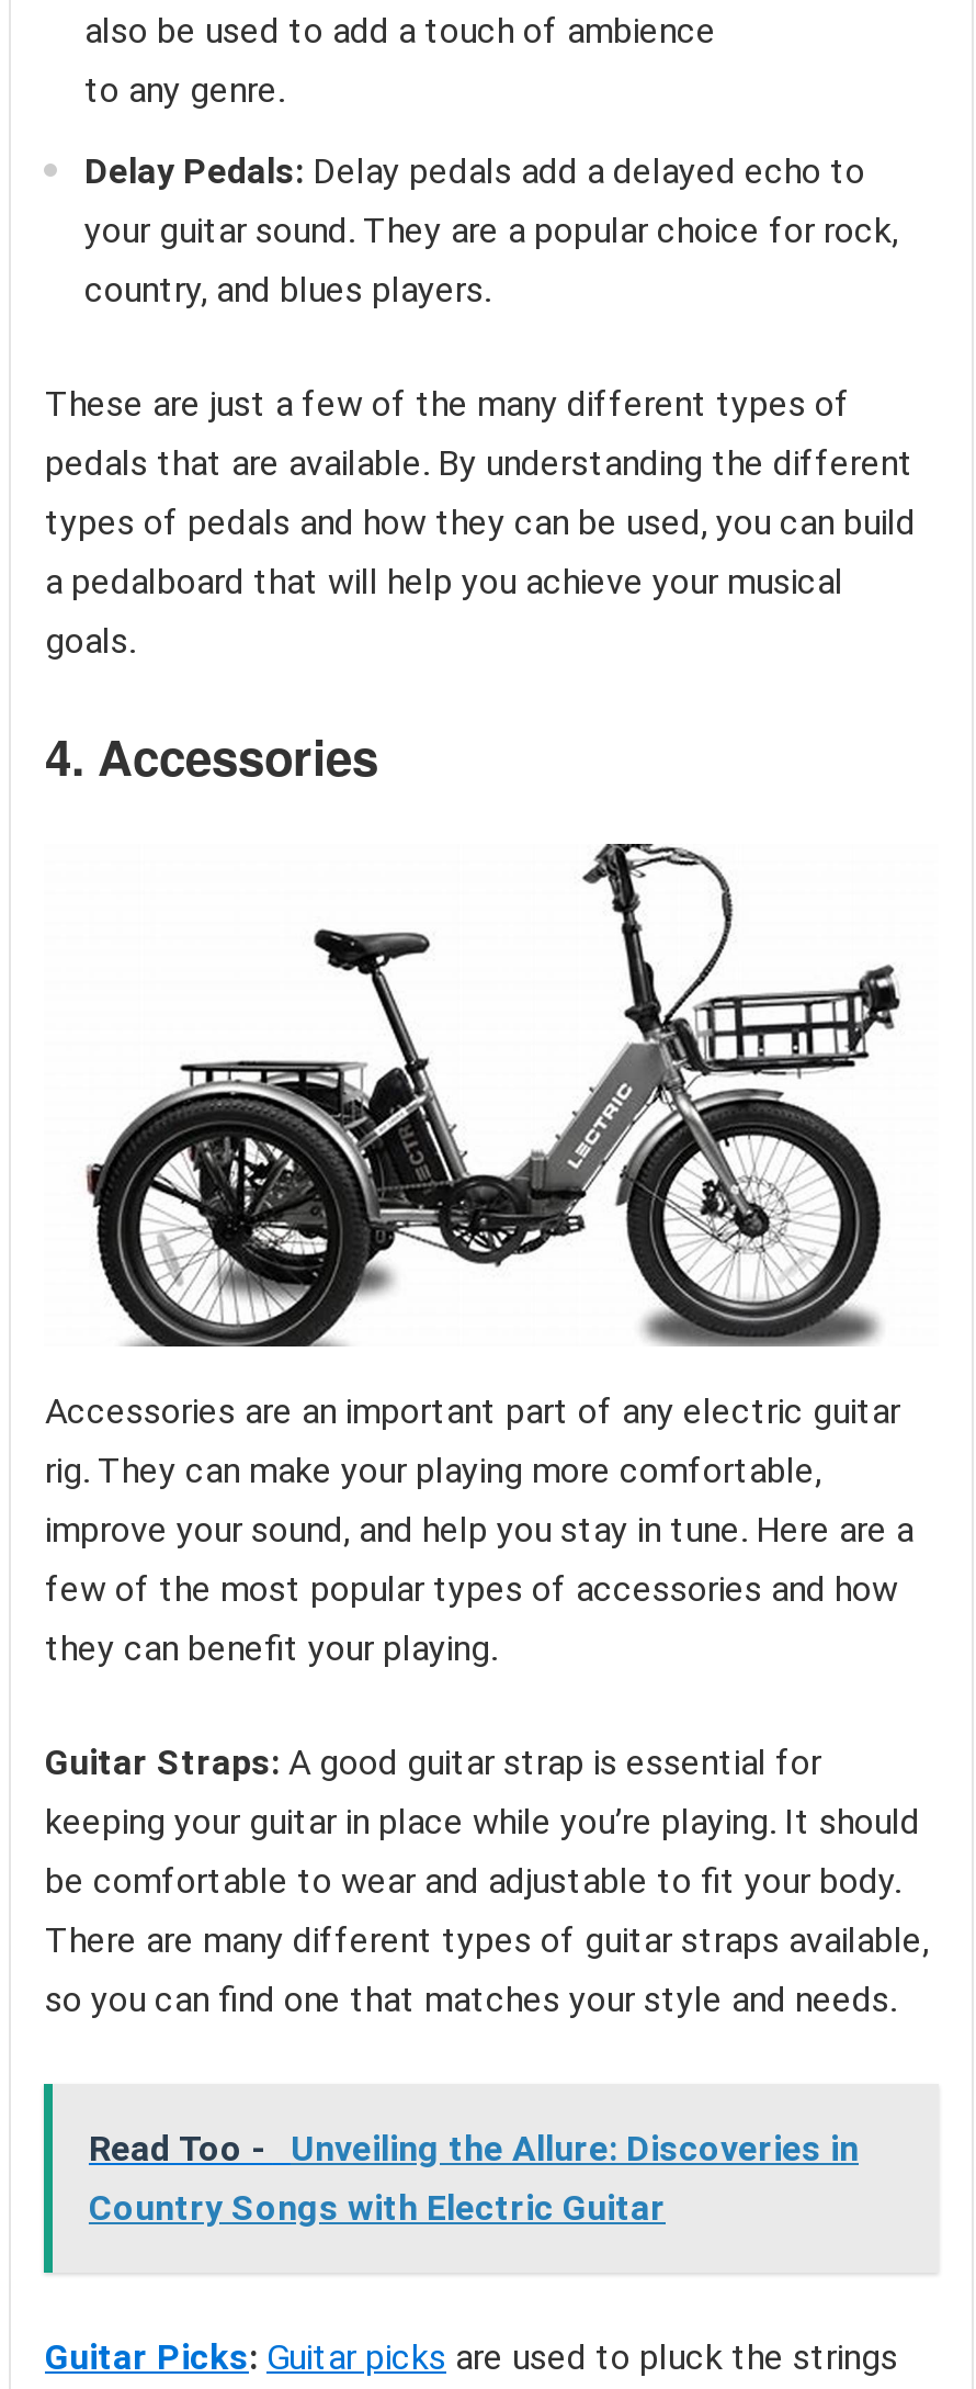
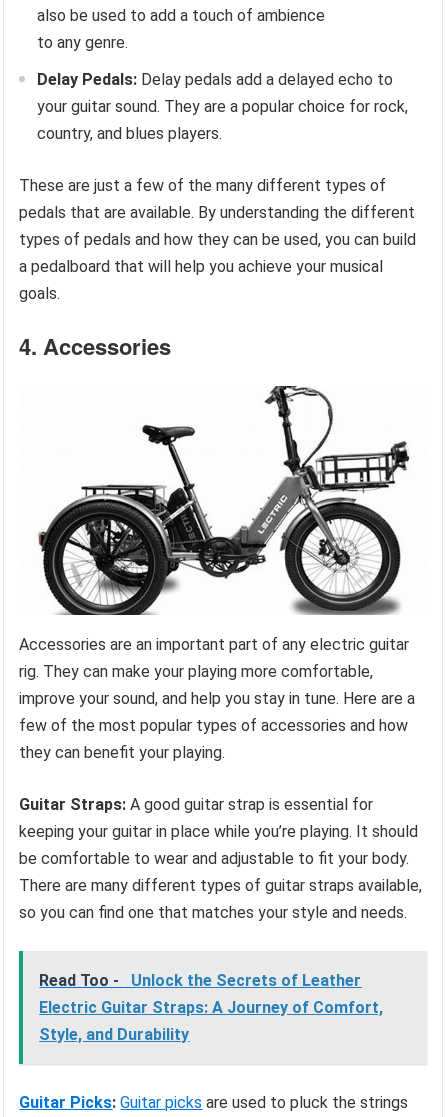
- Read Too - Unveiling the Allure: Discoveries in
- Country Songs with Electric Guitar
+ Read Too - Unlock the Secrets of Leather
+ Electric Guitar Straps: A Journey of Comfort,
+ Style, and Durability
